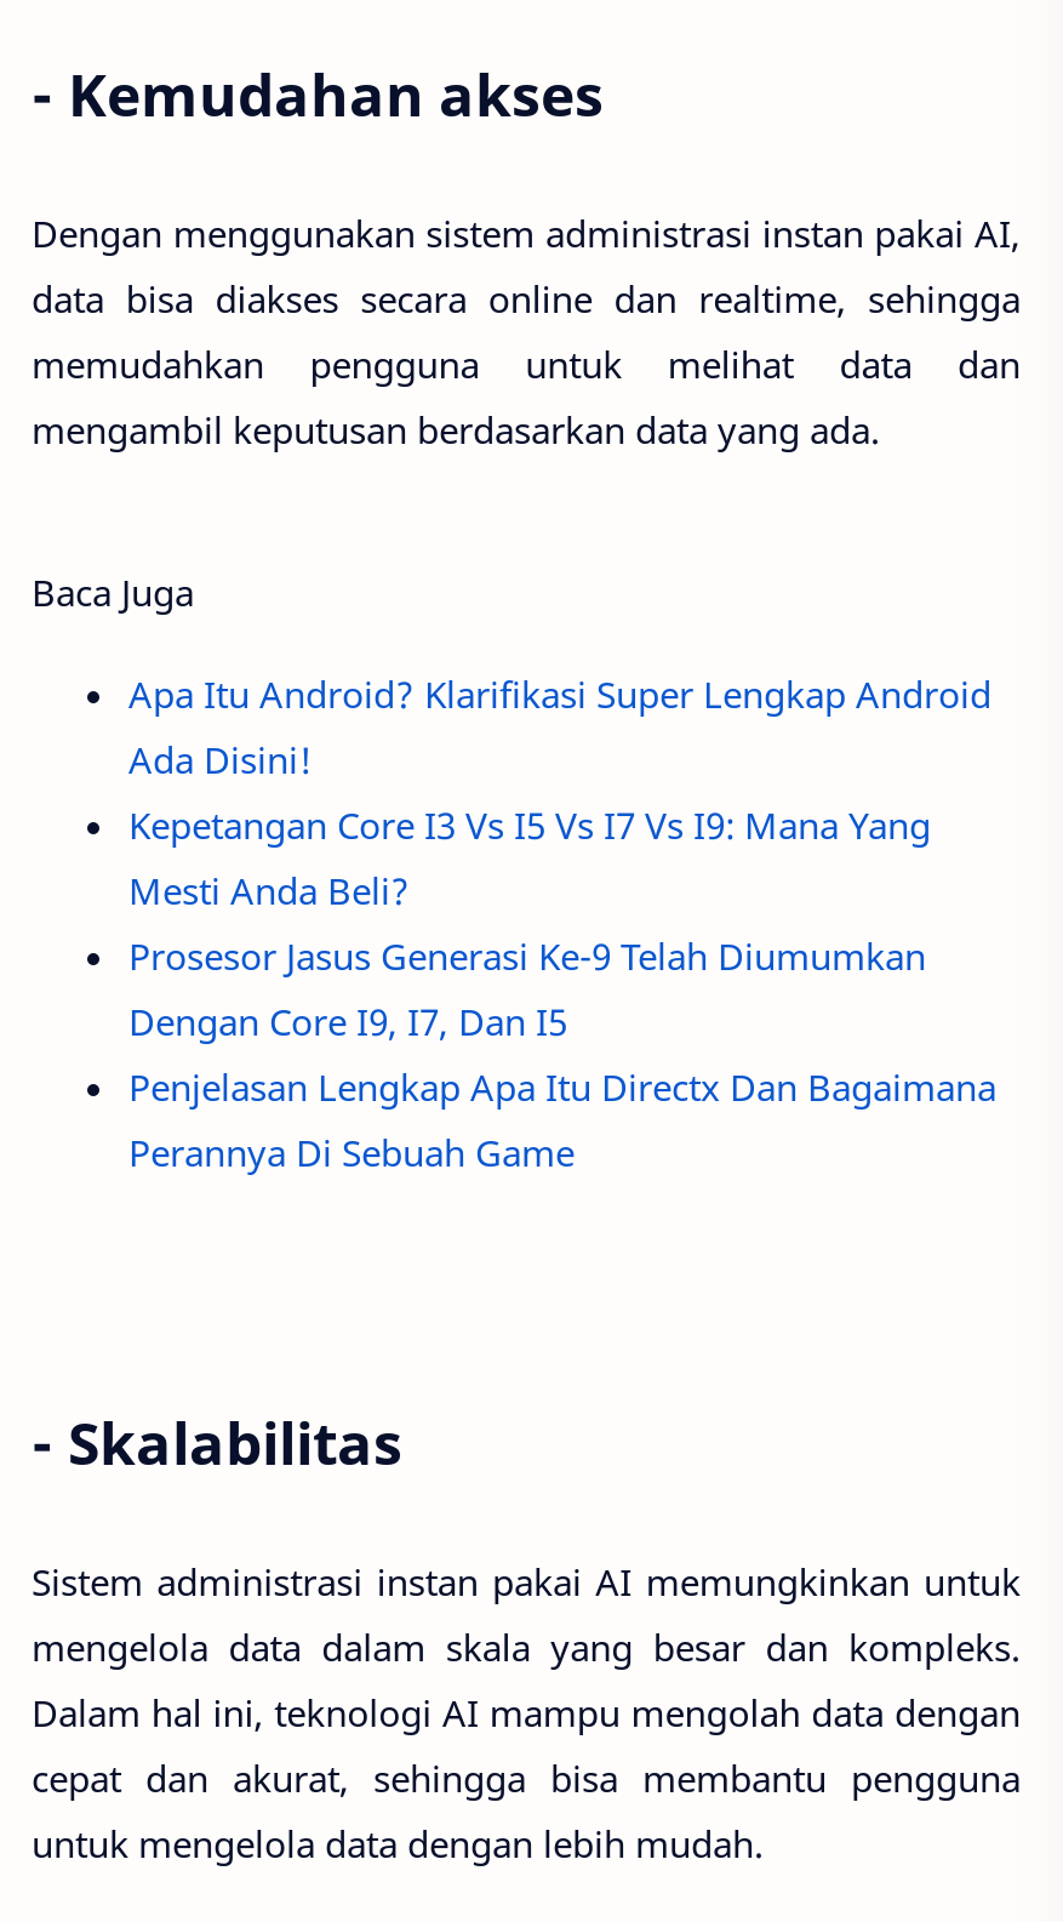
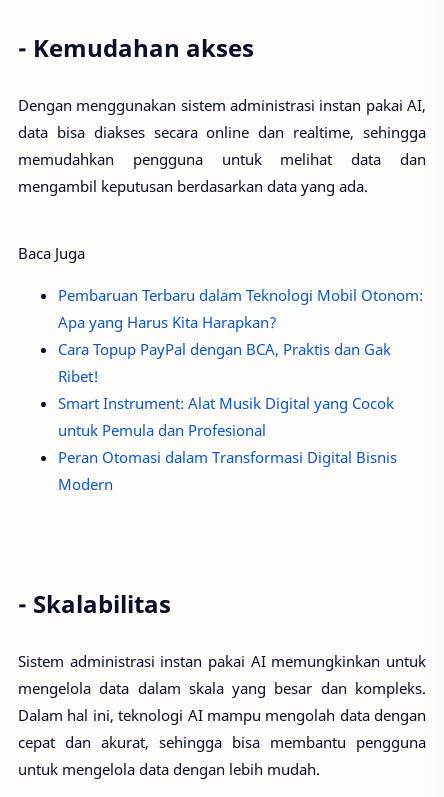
- Apa Itu Android? Klarifikasi Super Lengkap Android
- Ada Disini!
- Kepetangan Core I3 Vs I5 Vs I7 Vs I9: Mana Yang
- Mesti Anda Beli?
- Prosesor Jasus Generasi Ke-9 Telah Diumumkan
- Dengan Core I9, I7, Dan I5
- Penjelasan Lengkap Apa Itu Directx Dan Bagaimana
- Perannya Di Sebuah Game
+ Pembaruan Terbaru dalam Teknologi Mobil Otonom:
+ Apa yang Harus Kita Harapkan?
+ Cara Topup PayPal dengan BCA, Praktis dan Gak
+ Ribet!
+ Smart Instrument: Alat Musik Digital yang Cocok
+ untuk Pemula dan Profesional
+ Peran Otomasi dalam Transformasi Digital Bisnis
+ Modern
